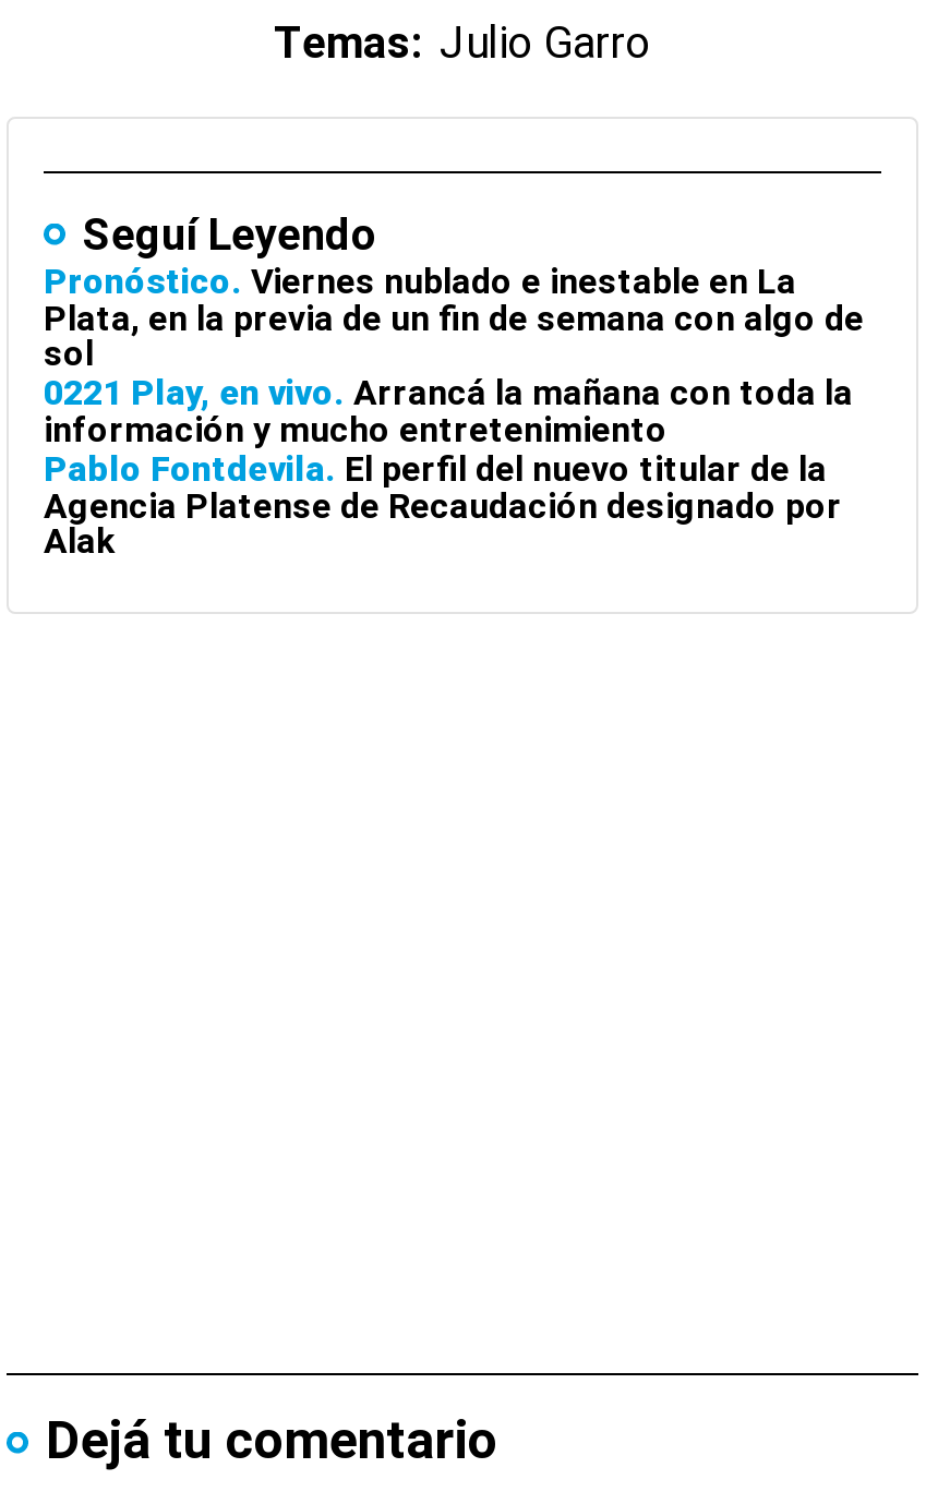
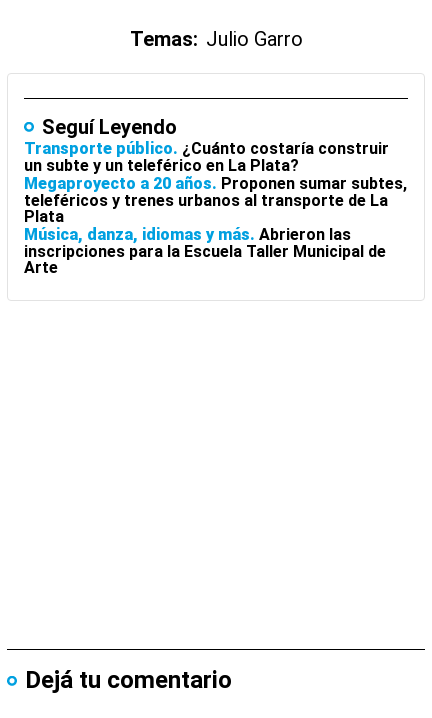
- Pronóstico Viernes nublado e inestable en La
- Plata, en la previa de un fin de semana con algo de
- sol
- 0221 Play, en vivo Arrancá la mañana con toda la
- información y mucho entretenimiento
- Pablo Fontdevila El perfil del nuevo titular de la
- Agencia Platense de Recaudación designado por
- Alak
+ Transporte público ¿Cuánto costaría construir
+ un subte y un teleférico en La Plata?
+ Megaproyecto a 20 años Proponen sumar subtes,
+ teleféricos y trenes urbanos al transporte de La
+ Plata
+ Música, danza, idiomas y más Abrieron las
+ inscripciones para la Escuela Taller Municipal de
+ Arte
